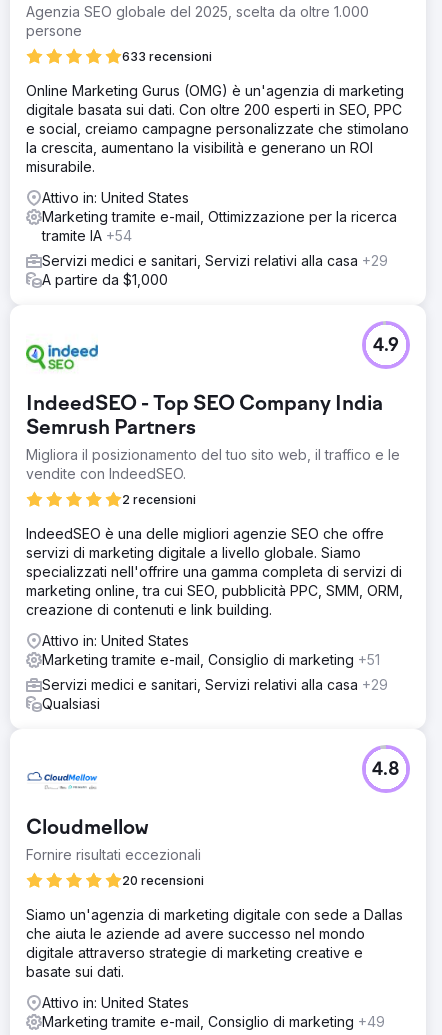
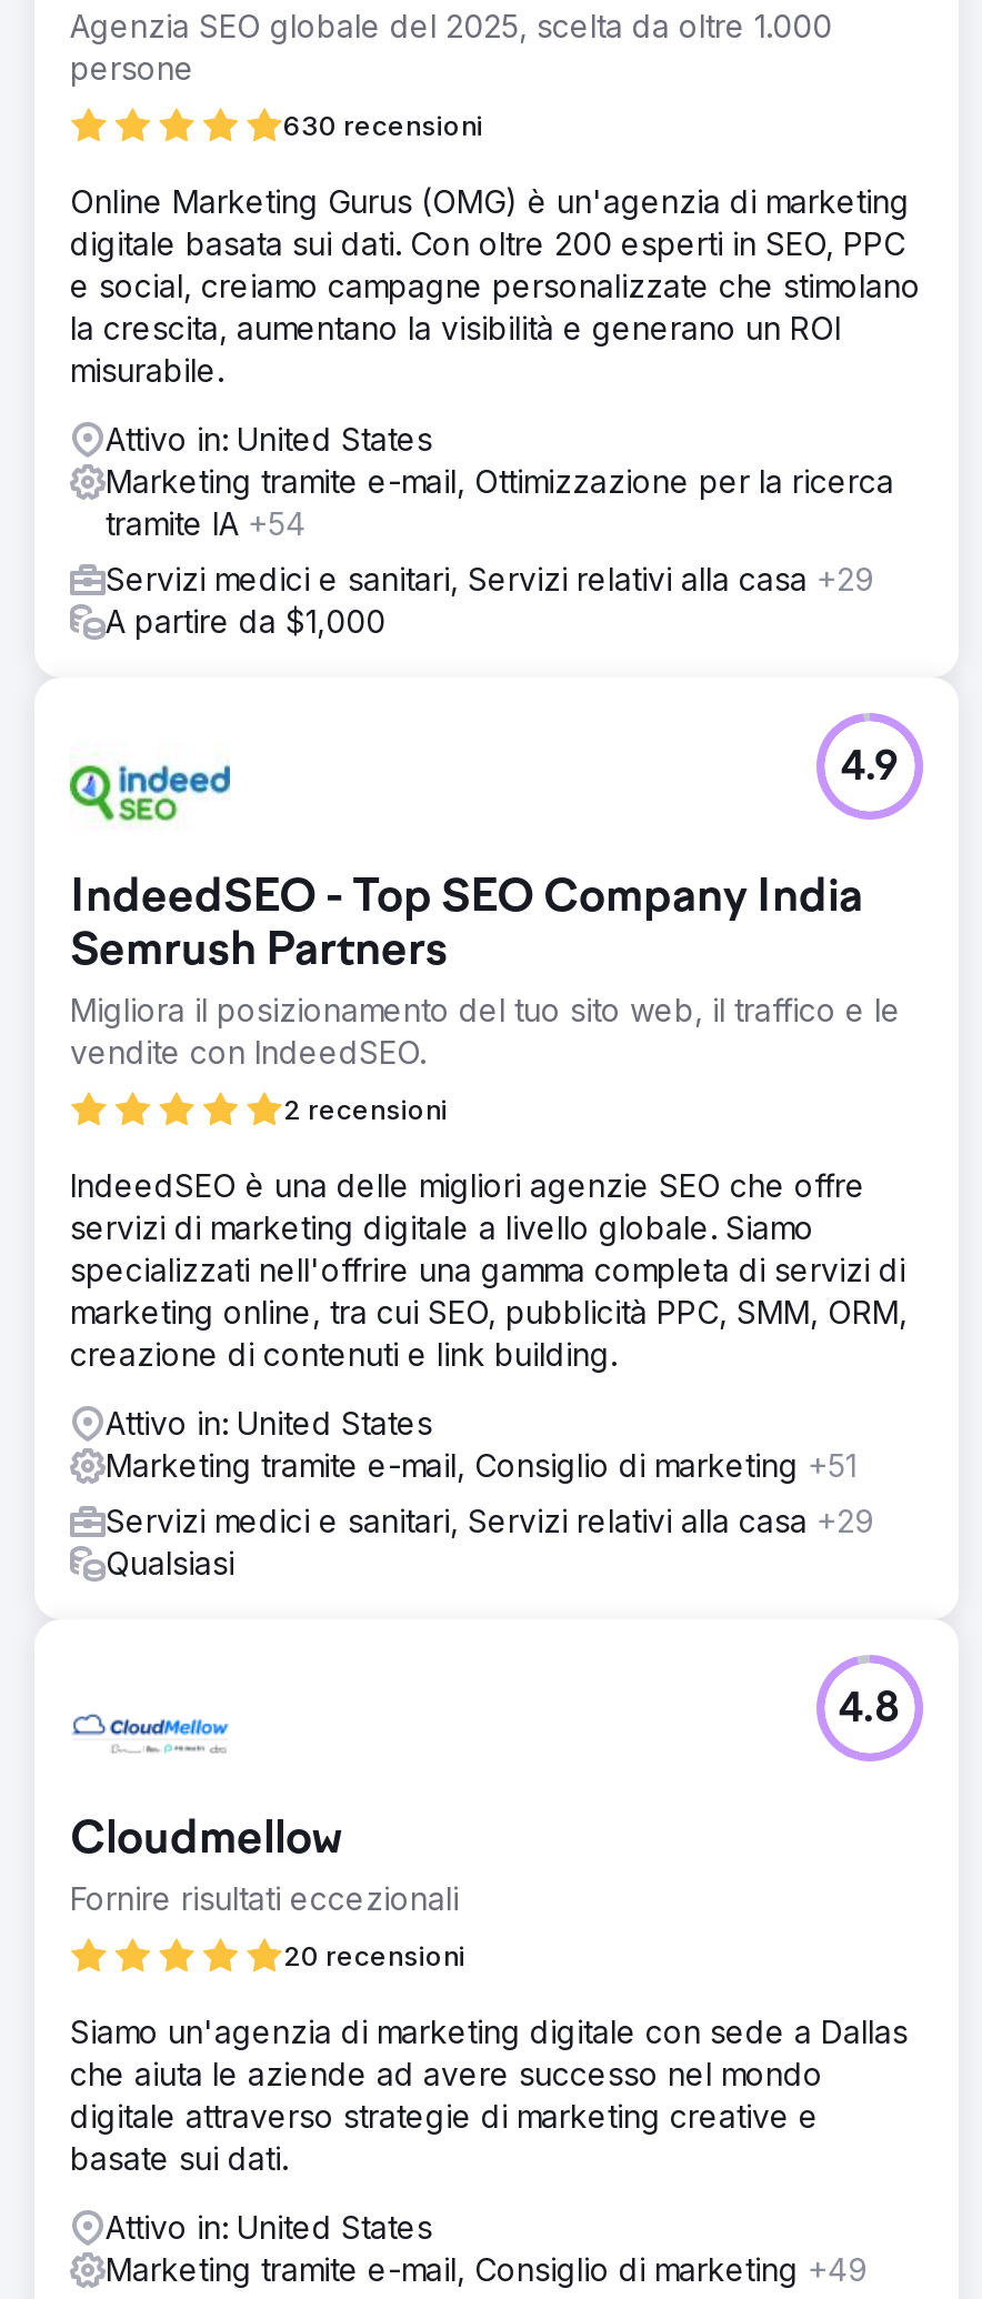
- 633 recensioni
+ 630 recensioni
